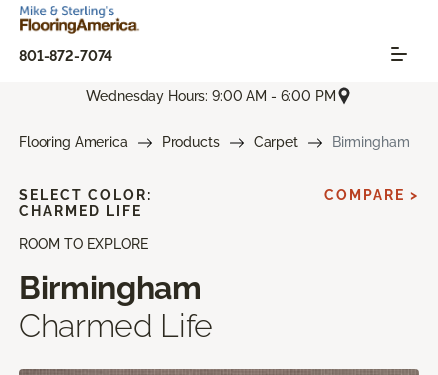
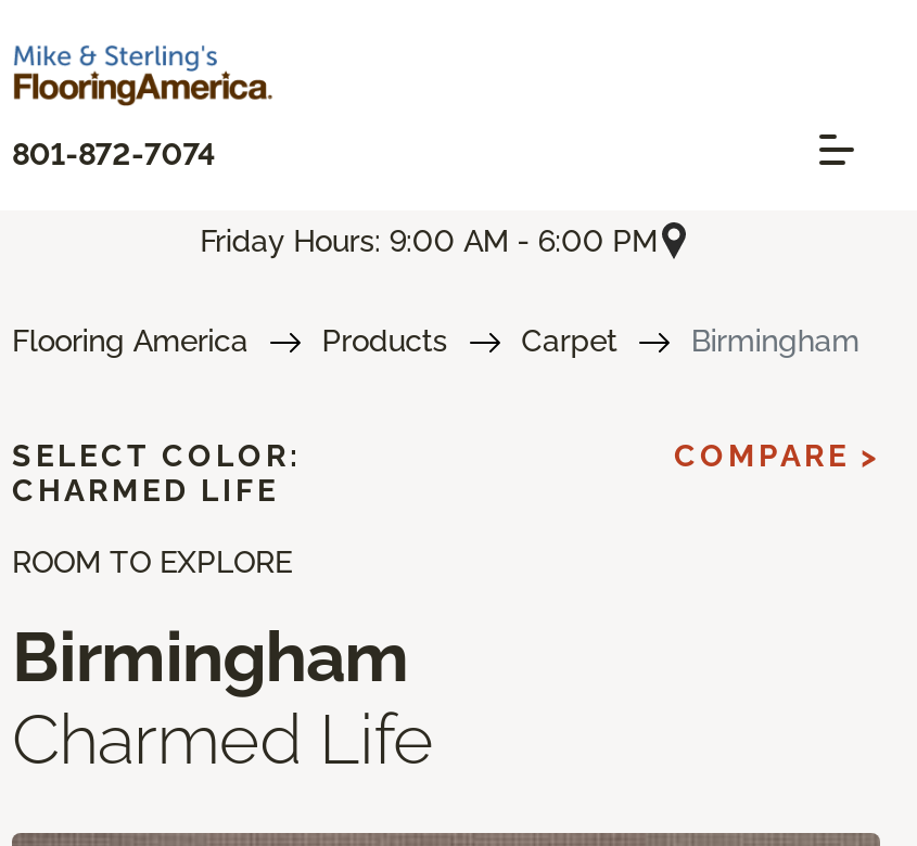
- Wednesday Hours: 9:00 AM - 6:00 PM
+ Friday Hours: 9:00 AM - 6:00 PM
